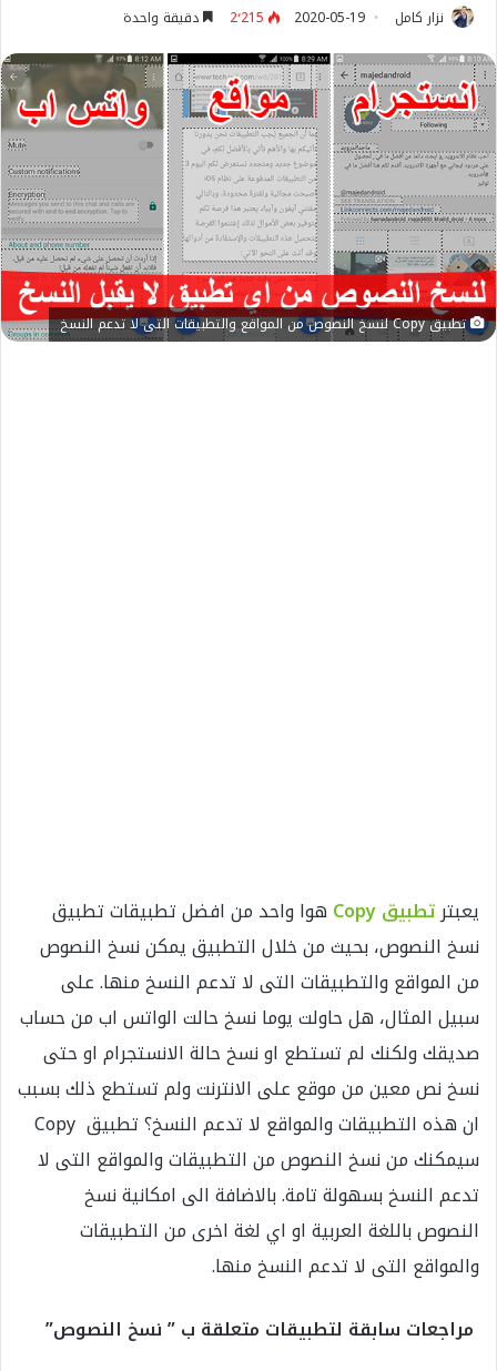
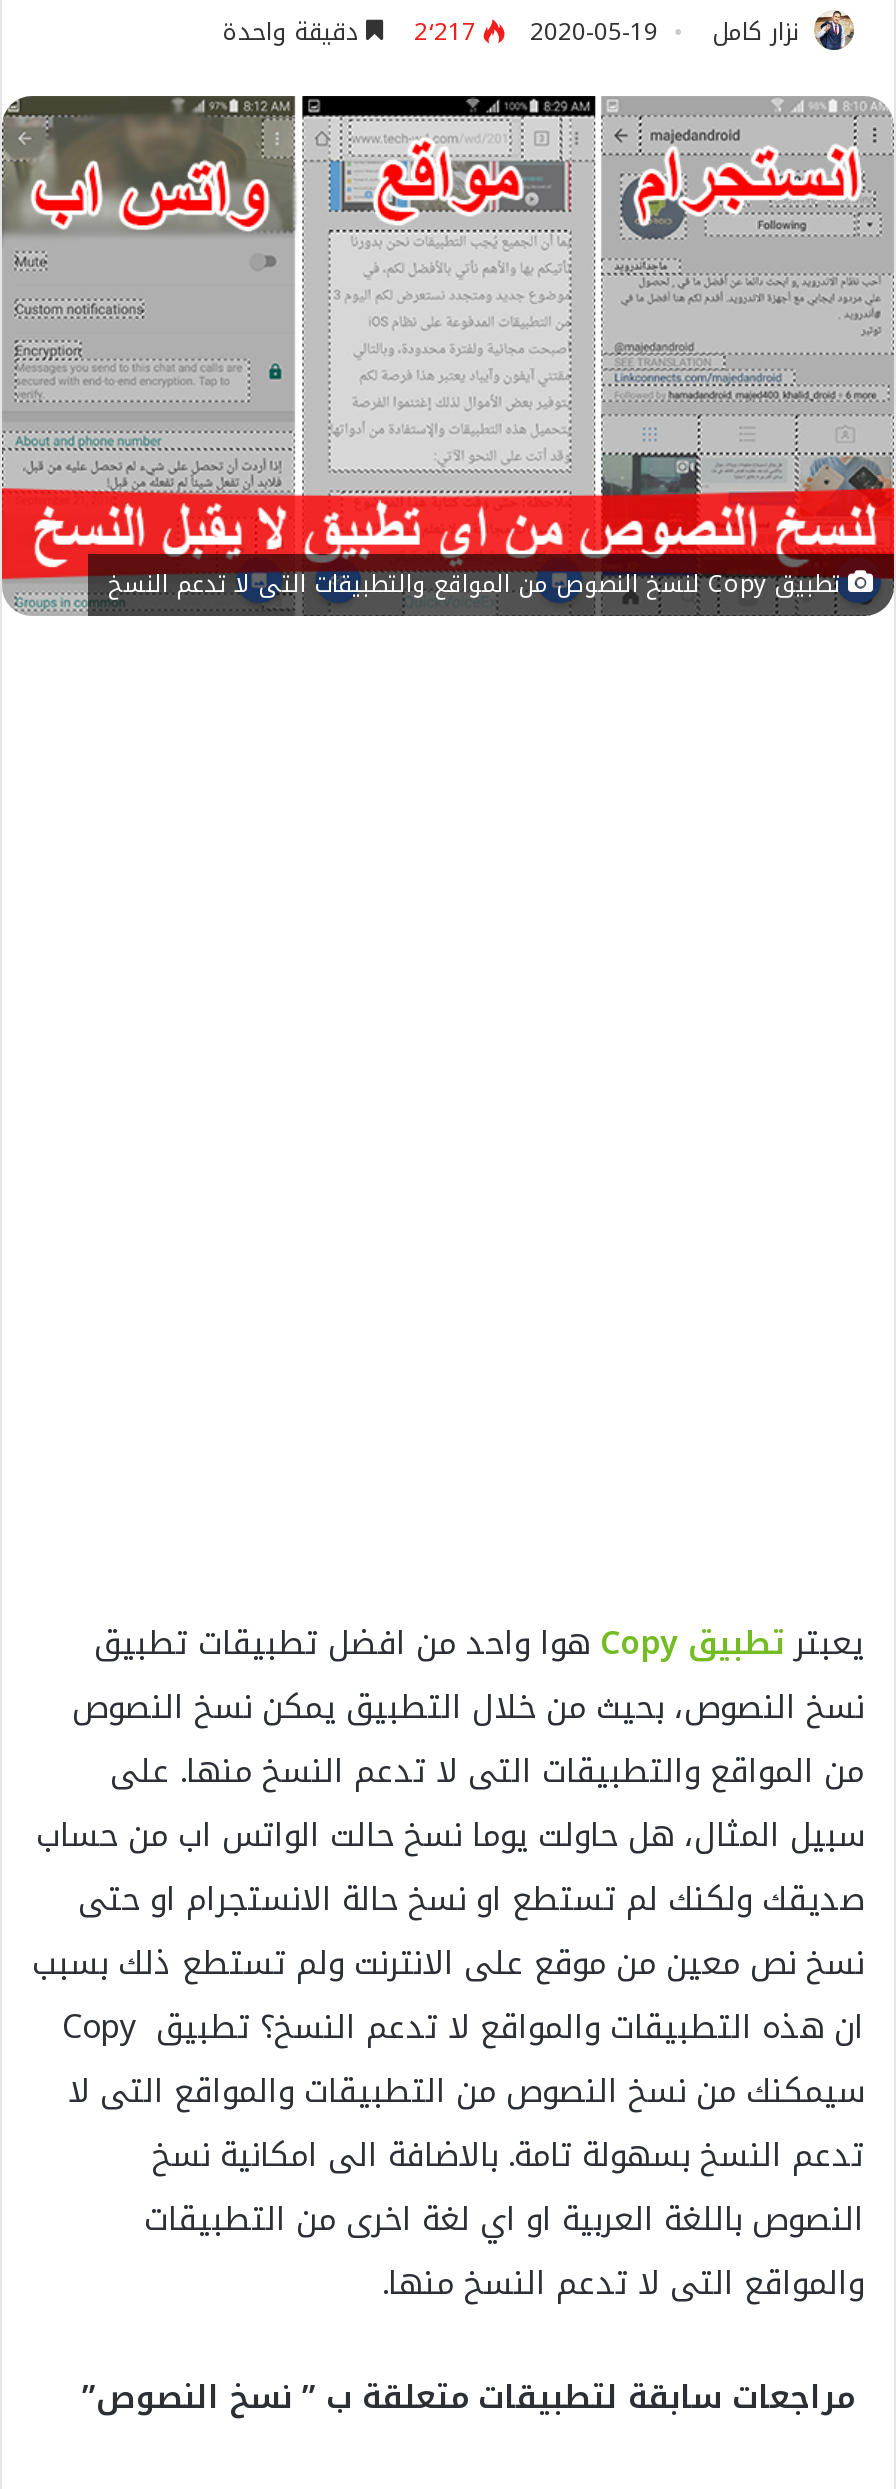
- نزار كامل 2020-05-19 2٬215 دقيقة واحدة
+ نزار كامل 2020-05-19 2٬217 دقيقة واحدة
